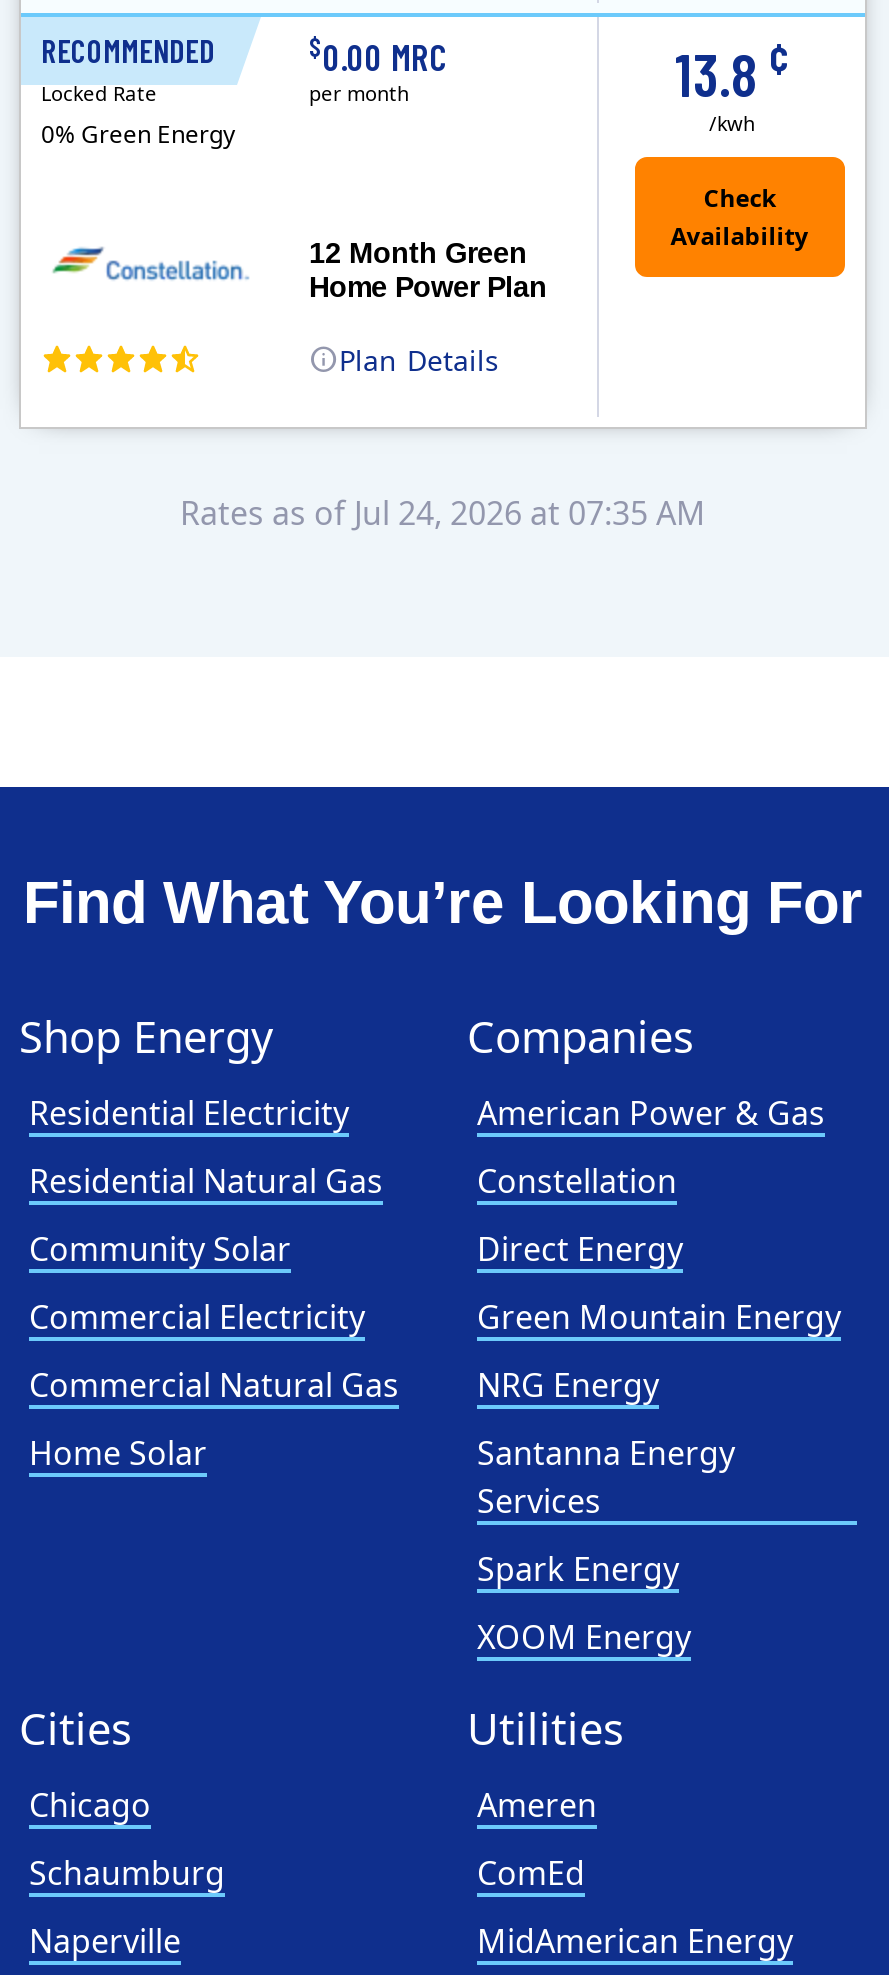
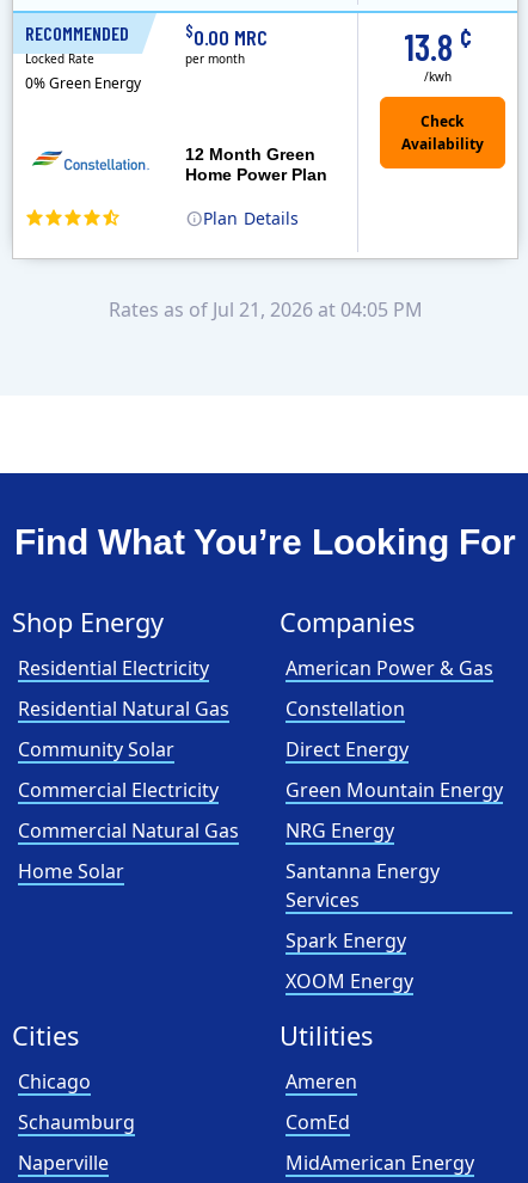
- Rates as of Jul 24, 2026 at 07:35 AM
+ Rates as of Jul 21, 2026 at 04:05 PM
